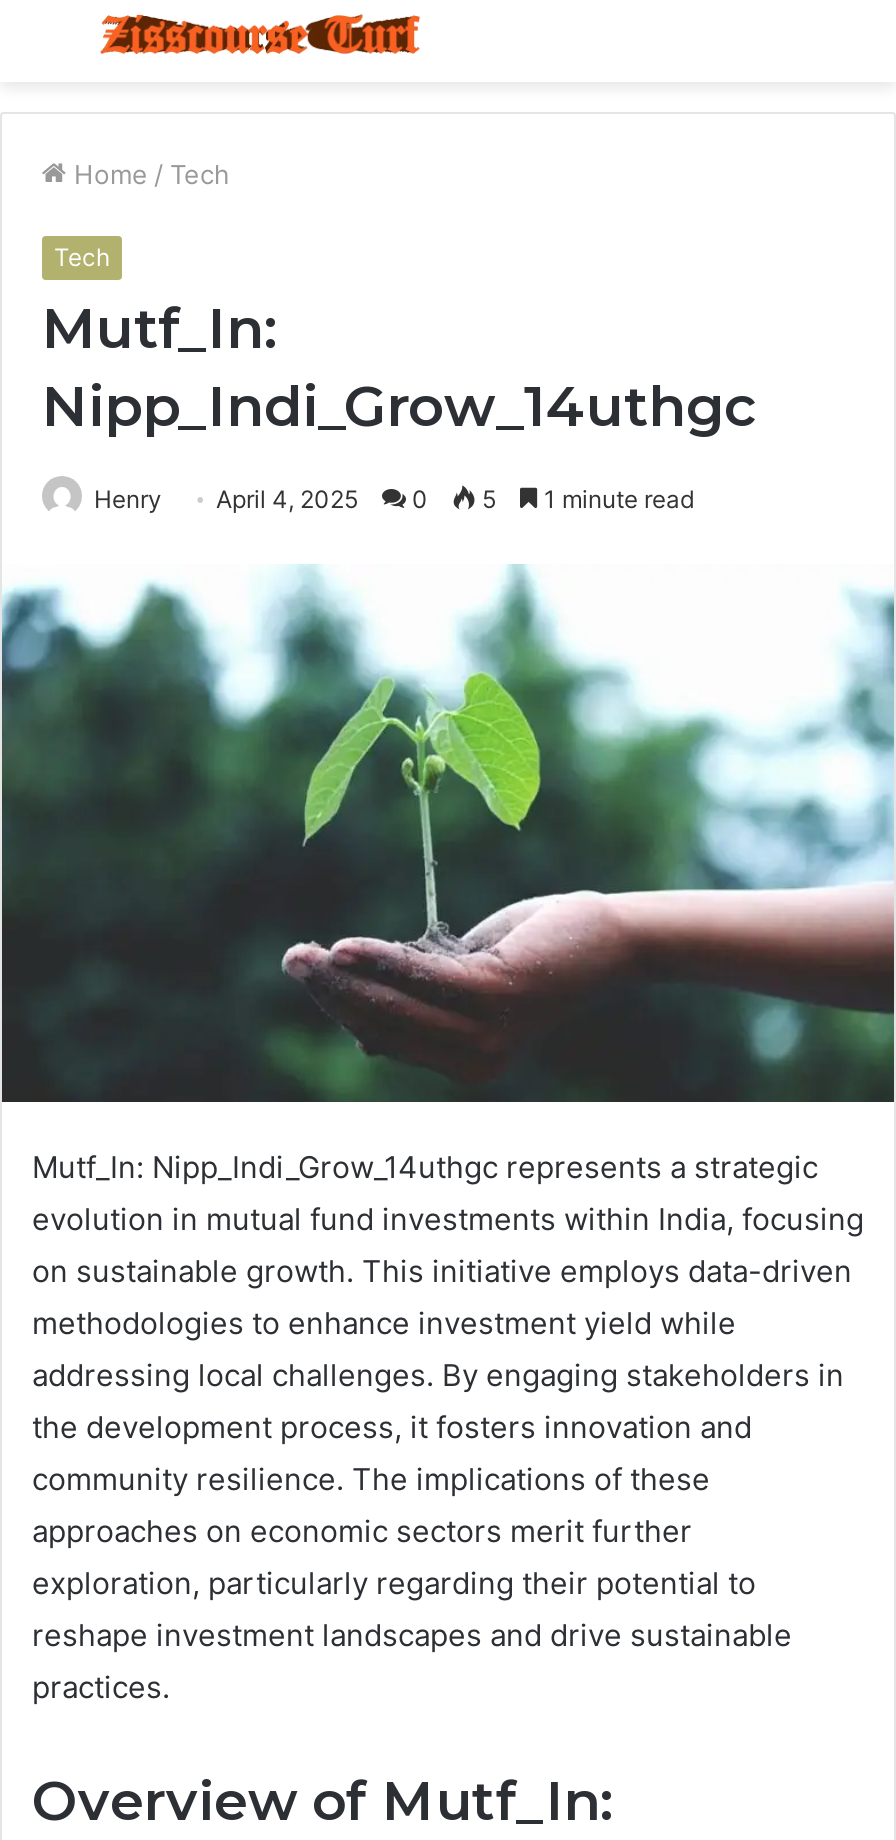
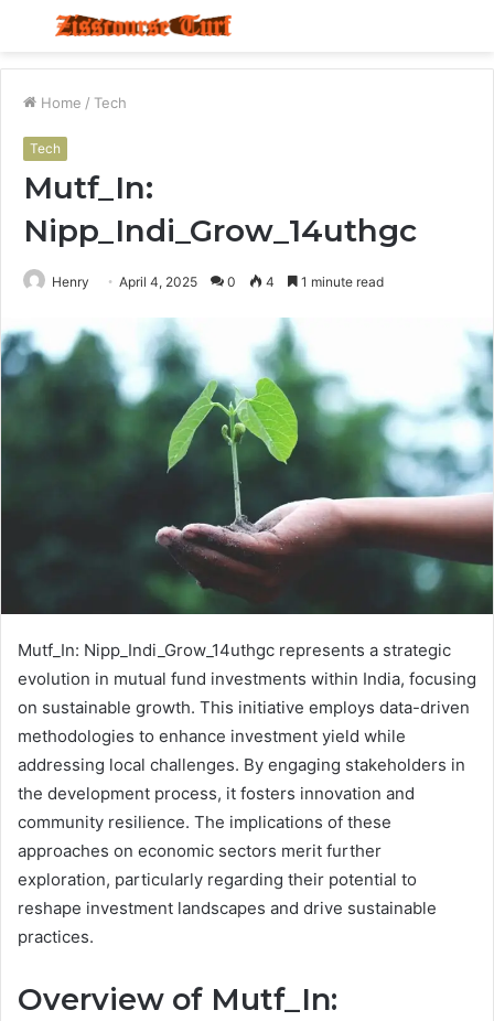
- Henry April 4, 2025 0 5 1 minute read
+ Henry April 4, 2025 0 4 1 minute read
